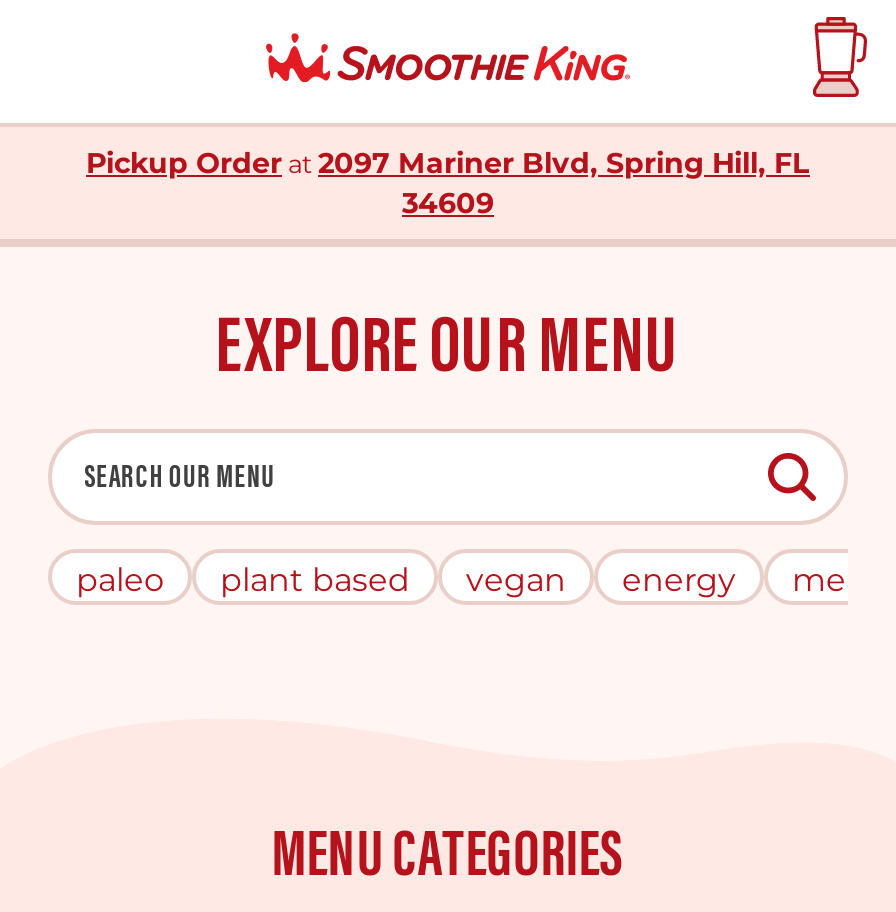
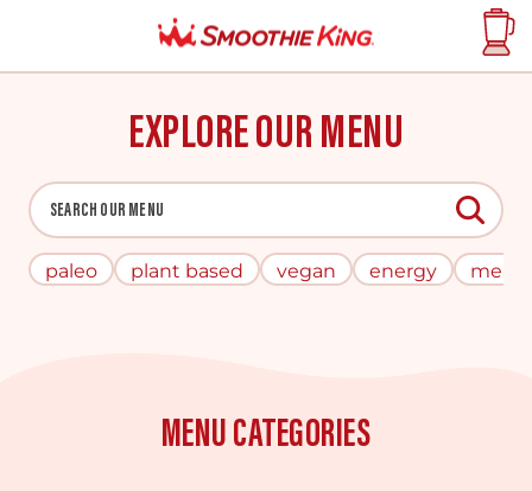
- Pickup Order at 2097 Mariner Blvd, Spring Hill, FL
- 34609
